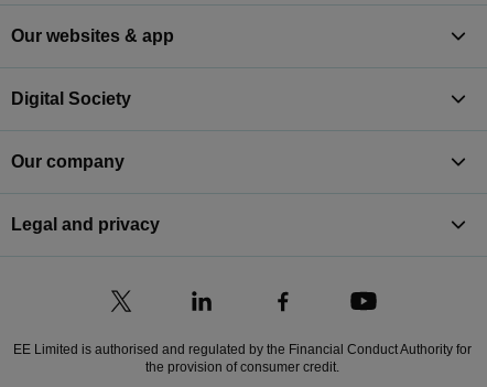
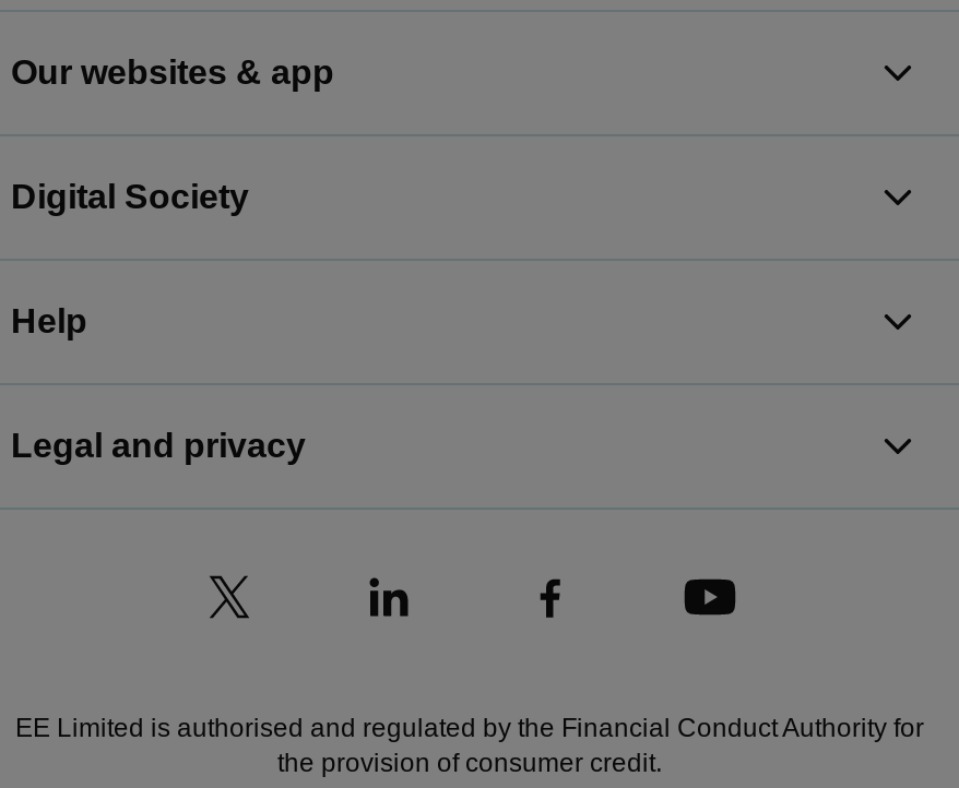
- Our company
+ Help
